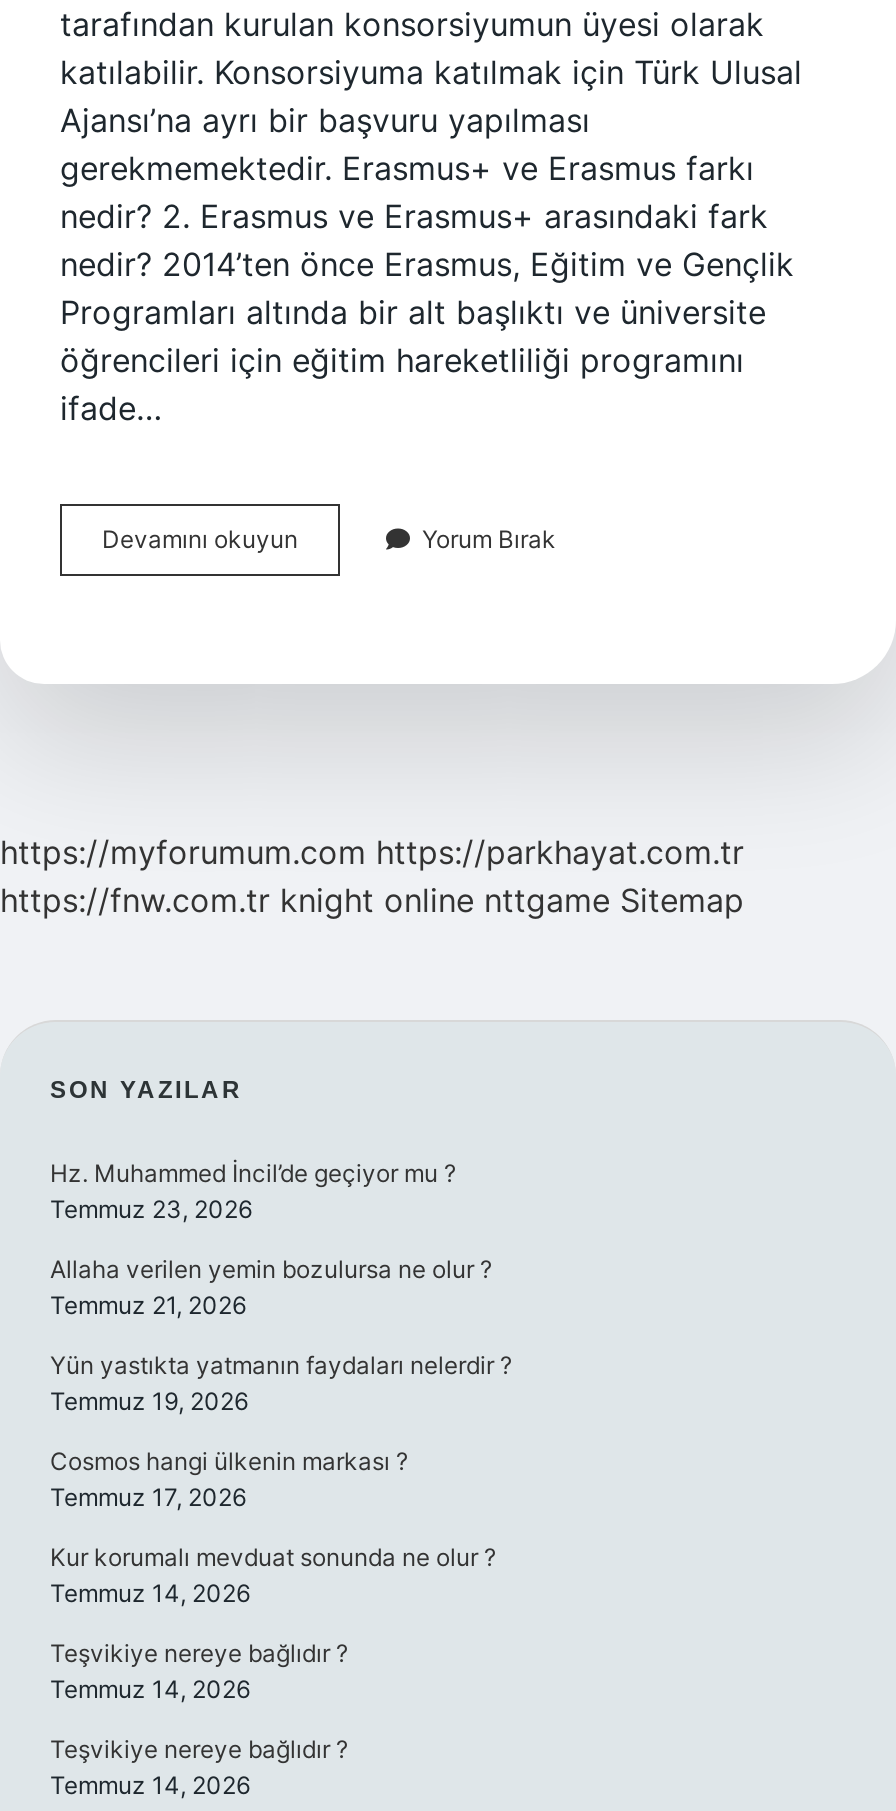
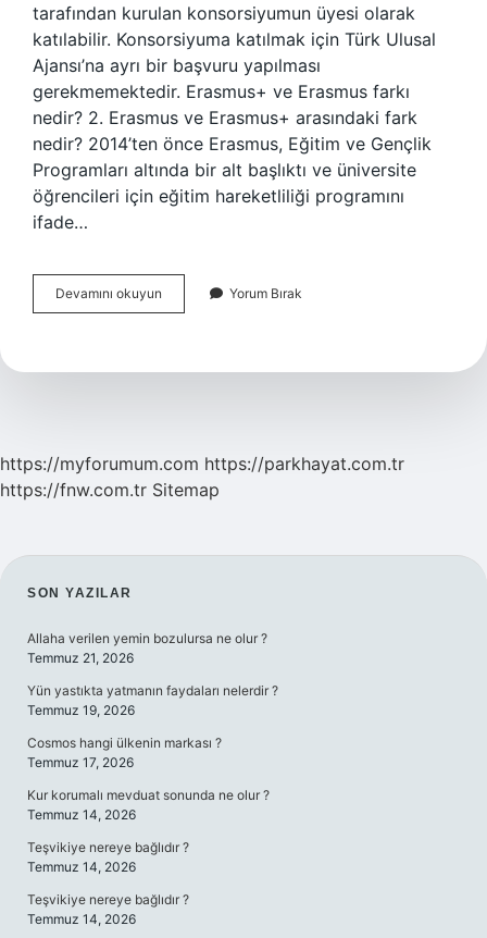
- https://fnw.com.tr knight online nttgame Sitemap
+ https://fnw.com.tr Sitemap

- Hz. Muhammed İncil’de geçiyor mu ?
- Temmuz 23, 2026
